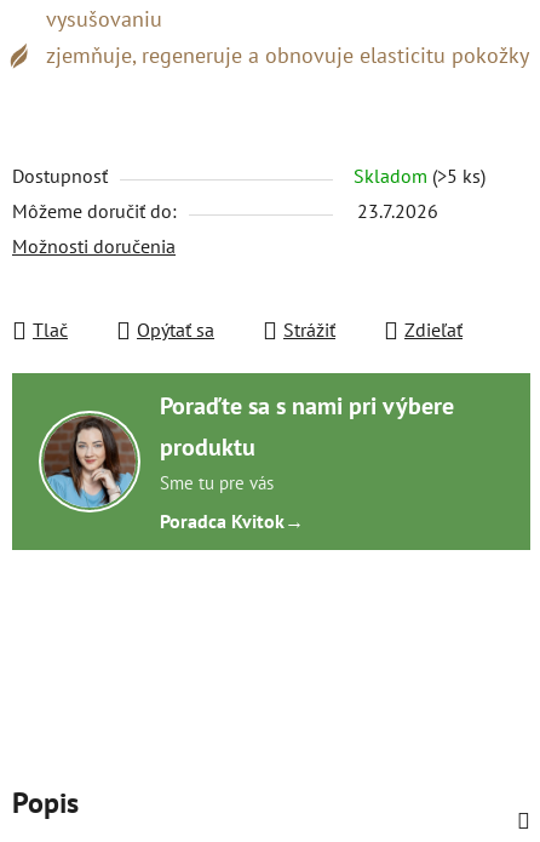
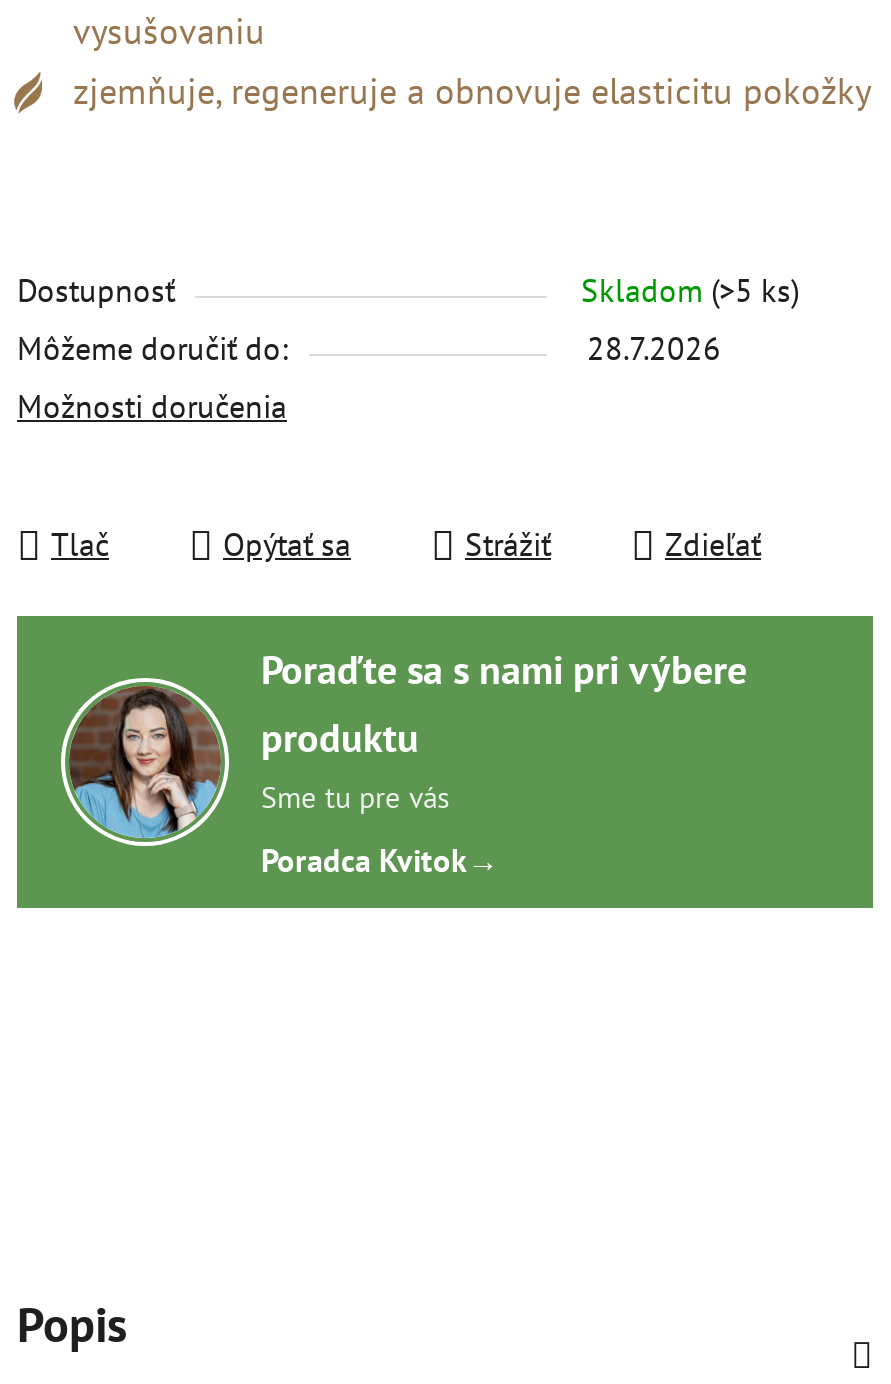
- 23.7.2026
+ 28.7.2026
